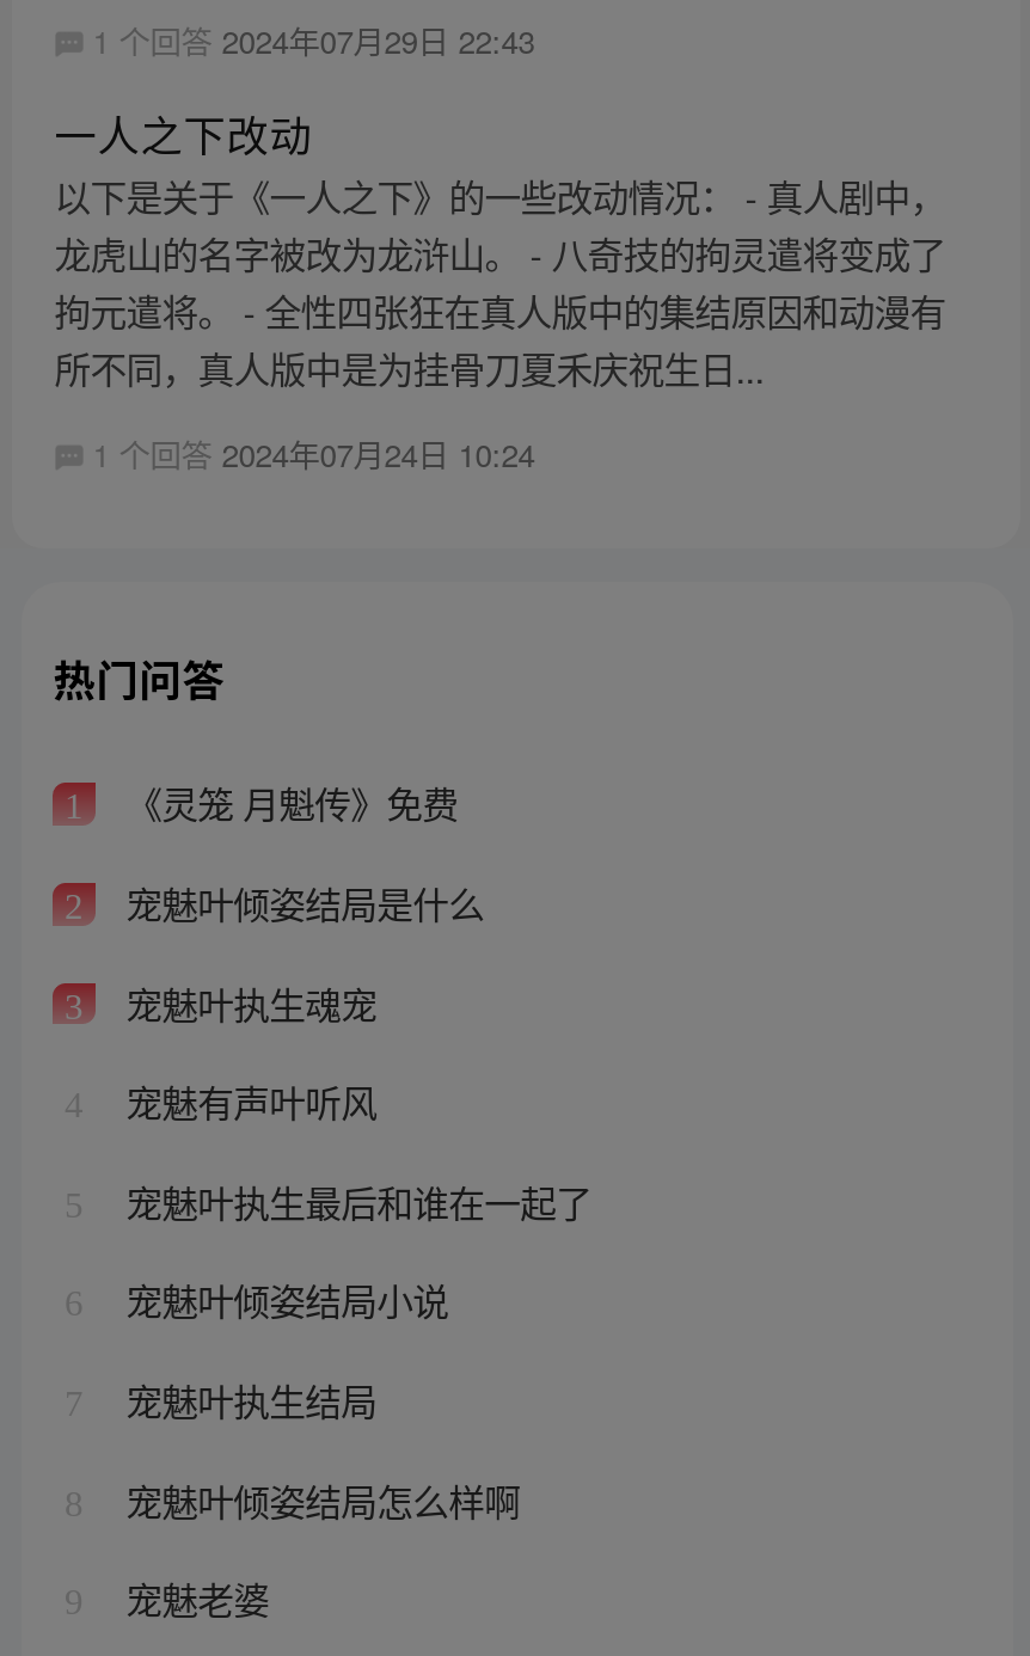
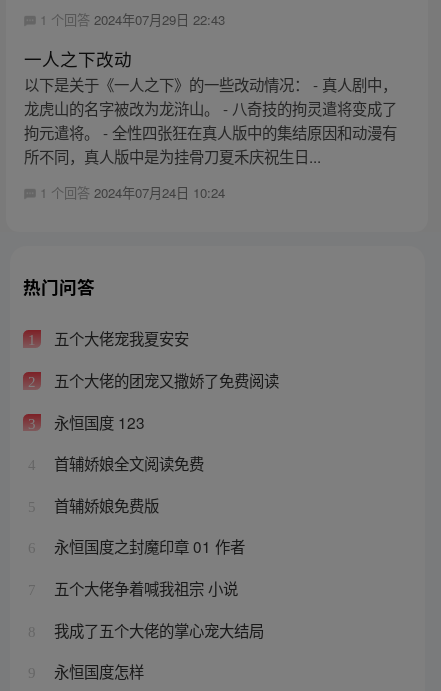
- 《灵笼 月魁传》免费
+ 五个大佬宠我夏安安

- 宠魅叶倾姿结局是什么
+ 五个大佬的团宠又撒娇了免费阅读

- 宠魅叶执生魂宠
+ 永恒国度 123

- 宠魅有声叶听风
+ 首辅娇娘全文阅读免费

- 宠魅叶执生最后和谁在一起了
+ 首辅娇娘免费版

- 宠魅叶倾姿结局小说
+ 永恒国度之封魔印章 01 作者

- 宠魅叶执生结局
+ 五个大佬争着喊我祖宗 小说

- 宠魅叶倾姿结局怎么样啊
+ 我成了五个大佬的掌心宠大结局

- 宠魅老婆
+ 永恒国度怎样
